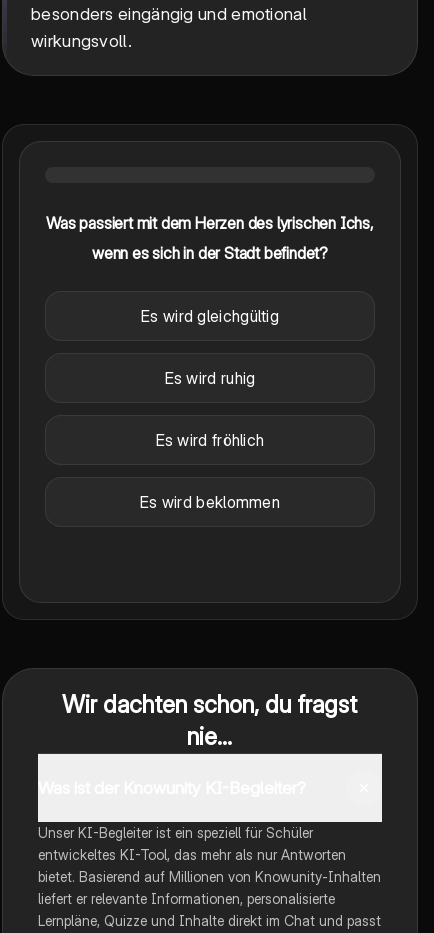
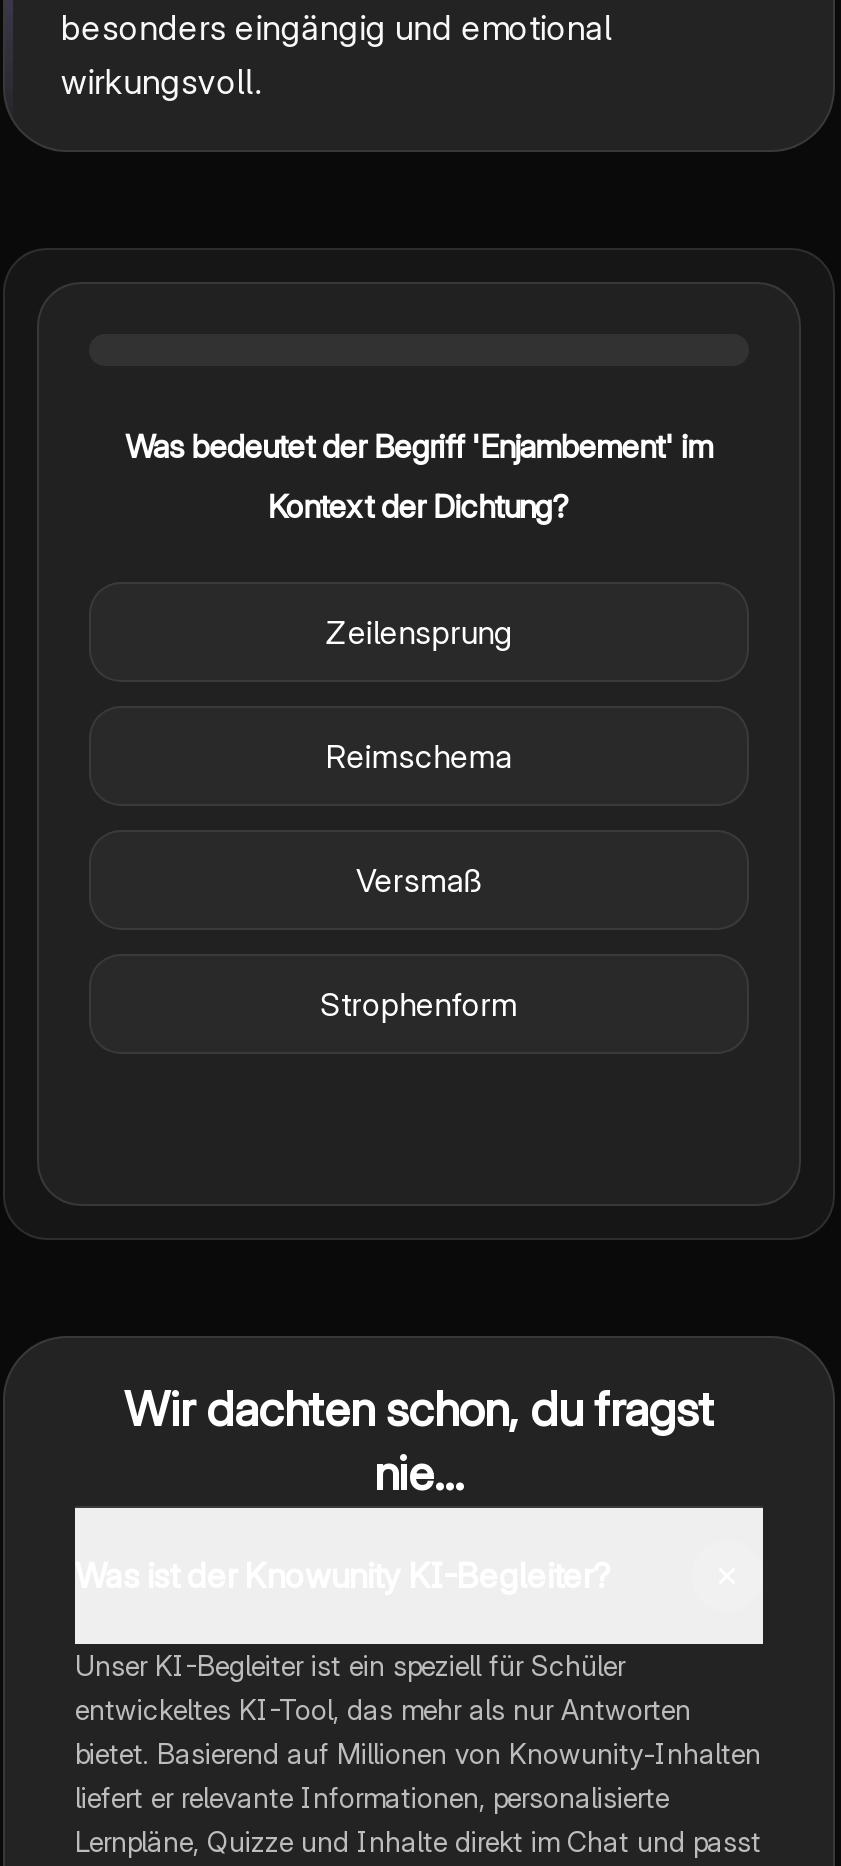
- Was passiert mit dem Herzen des lyrischen Ichs,
+ Was bedeutet der Begriff 'Enjambement' im

- wenn es sich in der Stadt befindet?
+ Kontext der Dichtung?

- Es wird gleichgültig
+ Zeilensprung

- Es wird ruhig
+ Reimschema

- Es wird fröhlich
+ Versmaß

- Es wird beklommen
+ Strophenform
